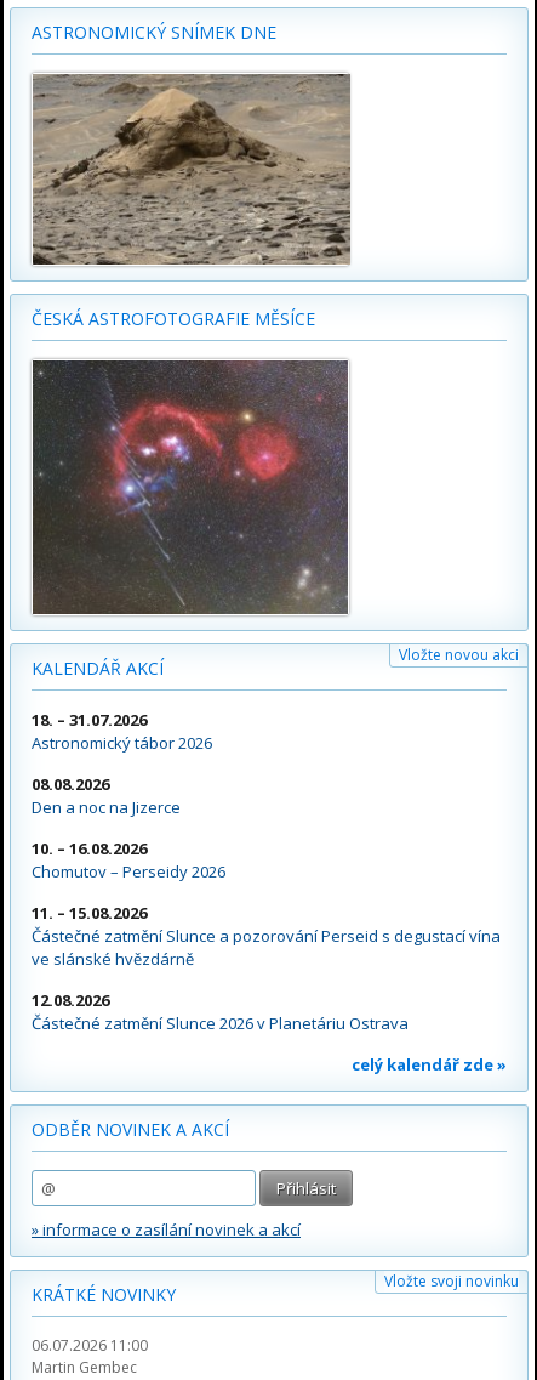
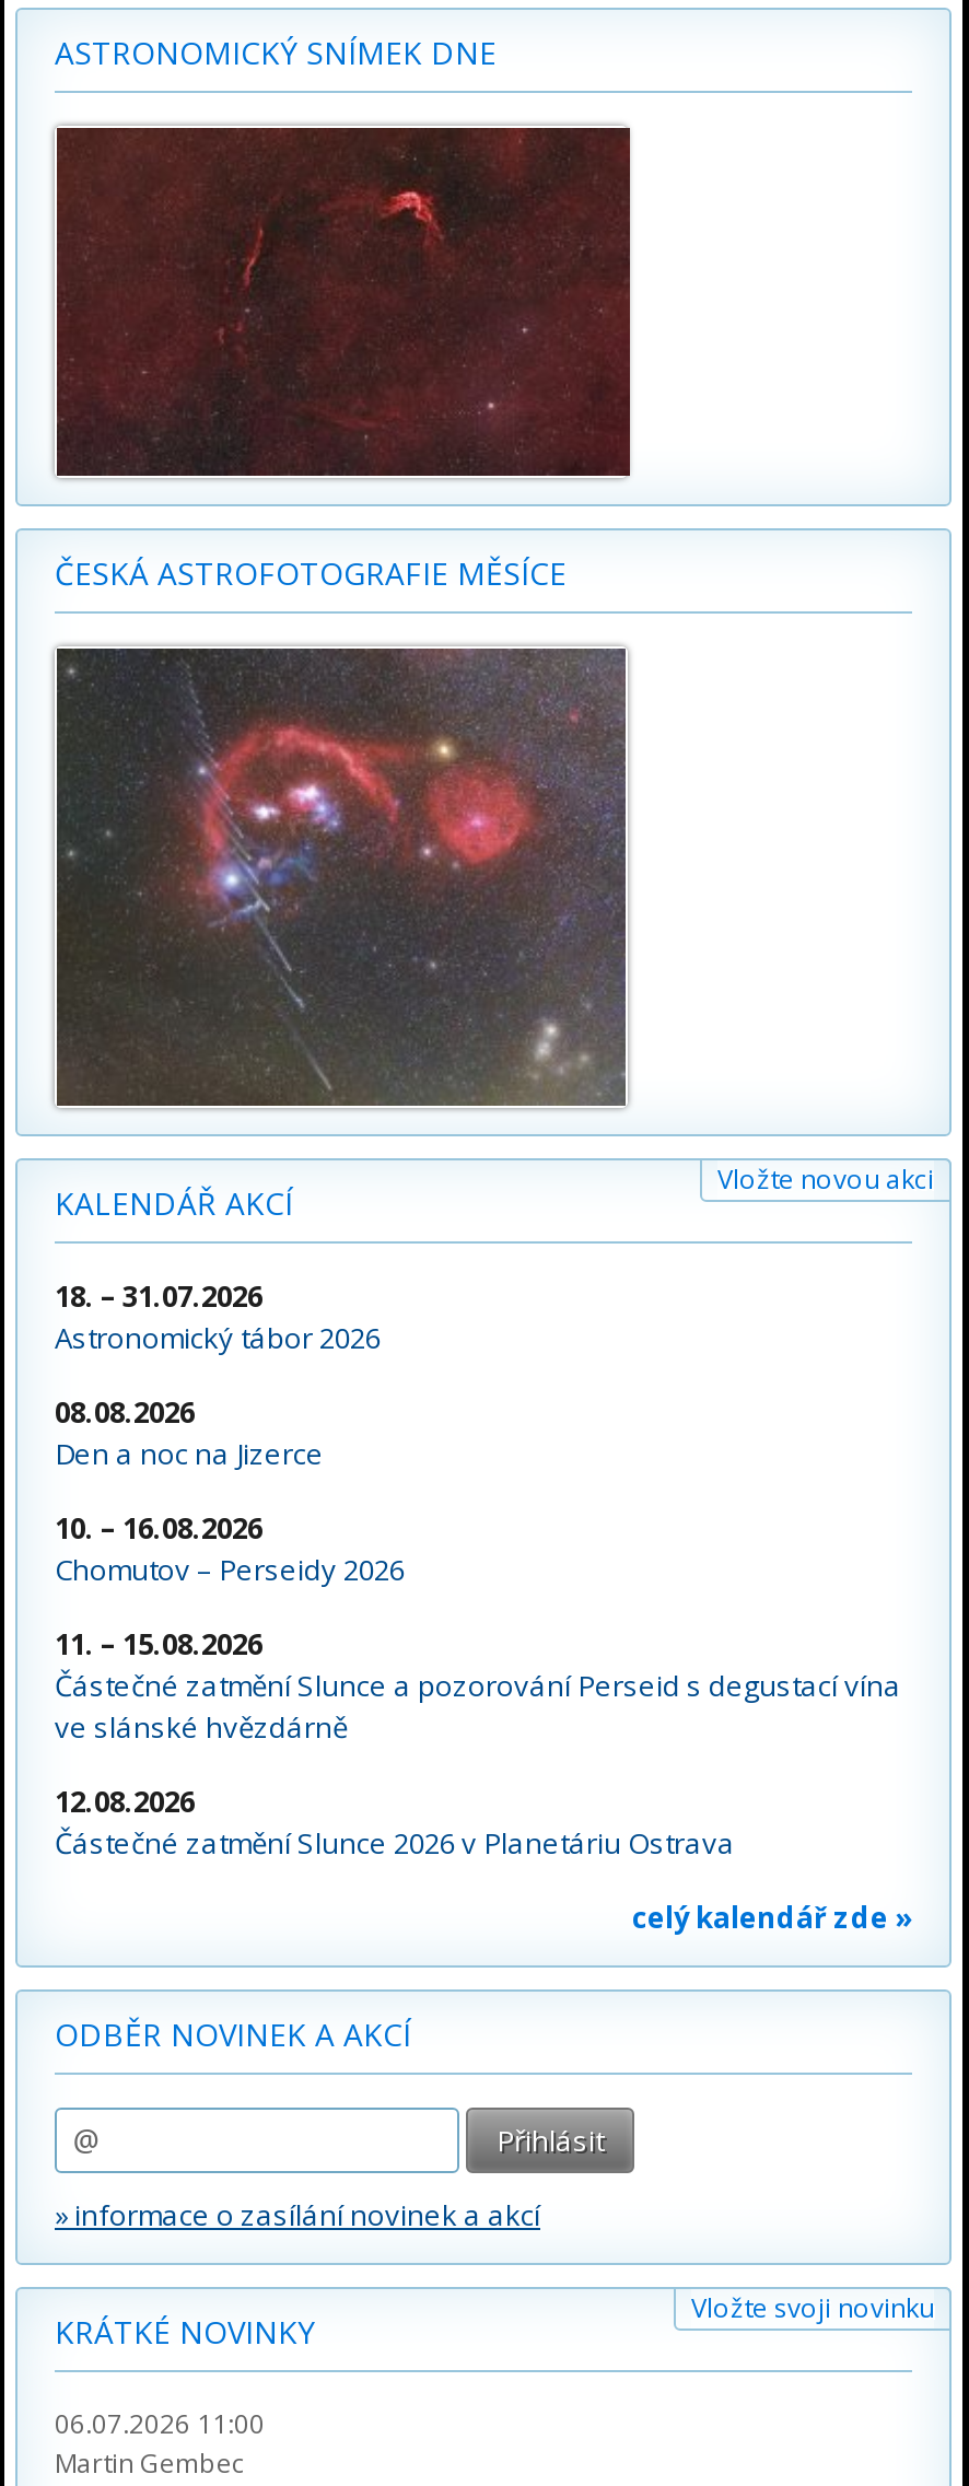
- [image]
+ [image]
